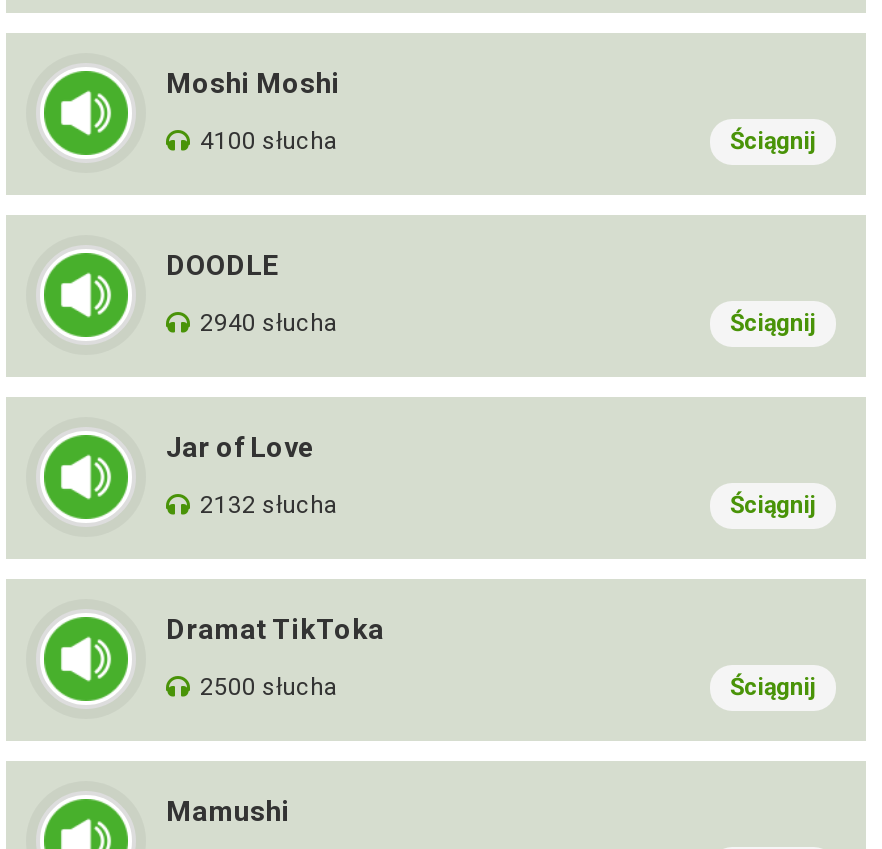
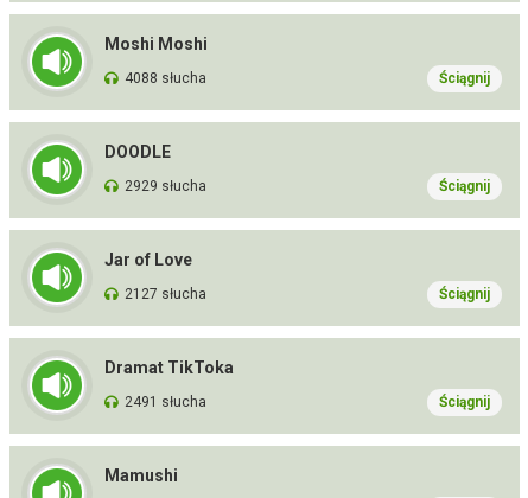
- 4100 słucha
+ 4088 słucha

- 2940 słucha
+ 2929 słucha

- 2132 słucha
+ 2127 słucha

- 2500 słucha
+ 2491 słucha
